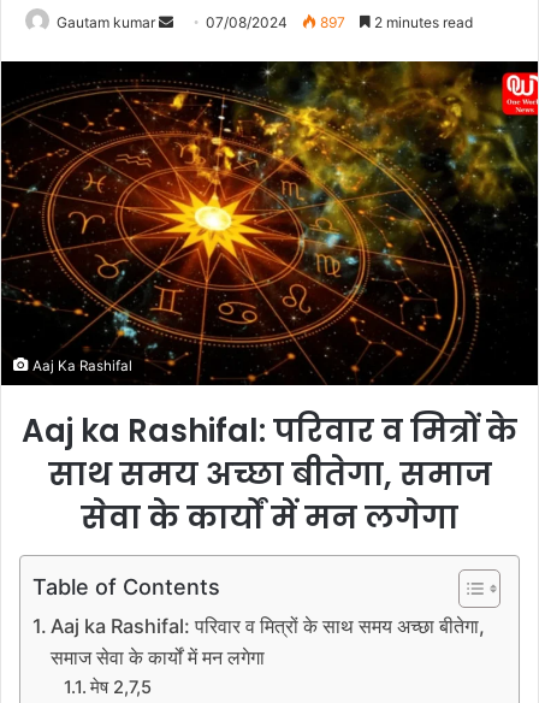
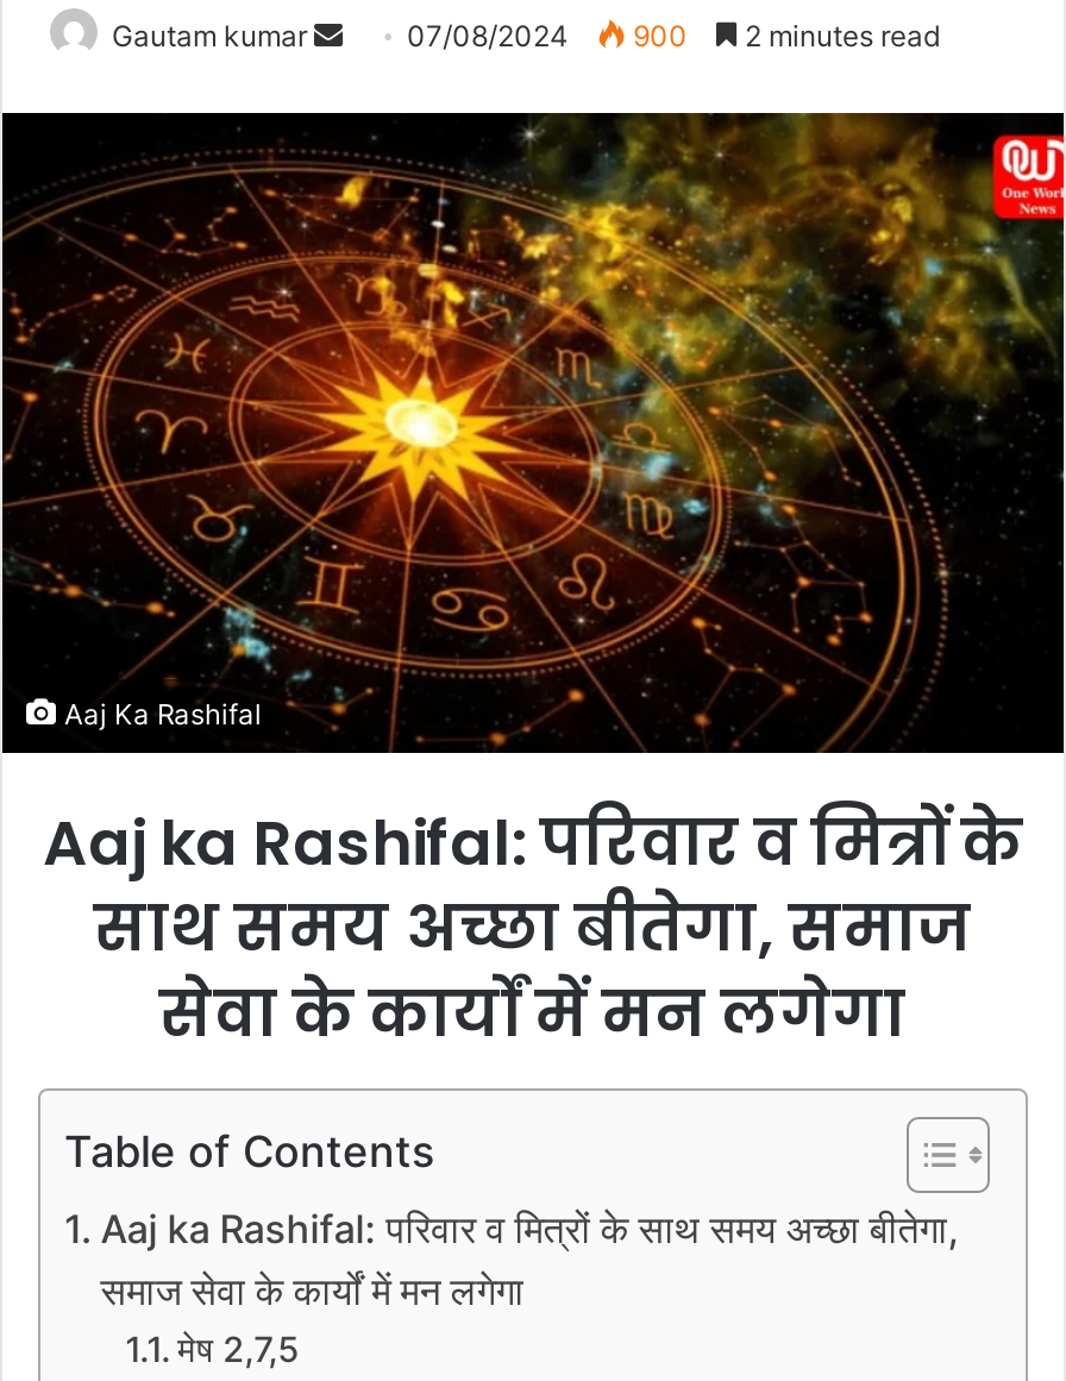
- 897
+ 900
